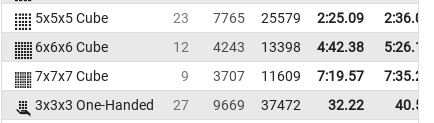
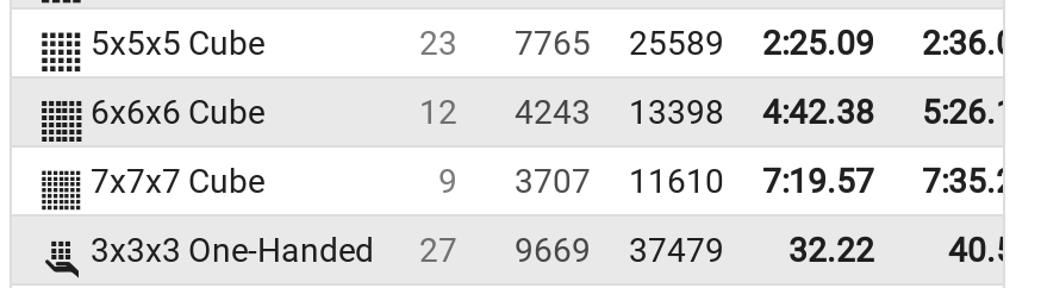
- 25579
+ 25589

- 11609
+ 11610

- 37472
+ 37479
